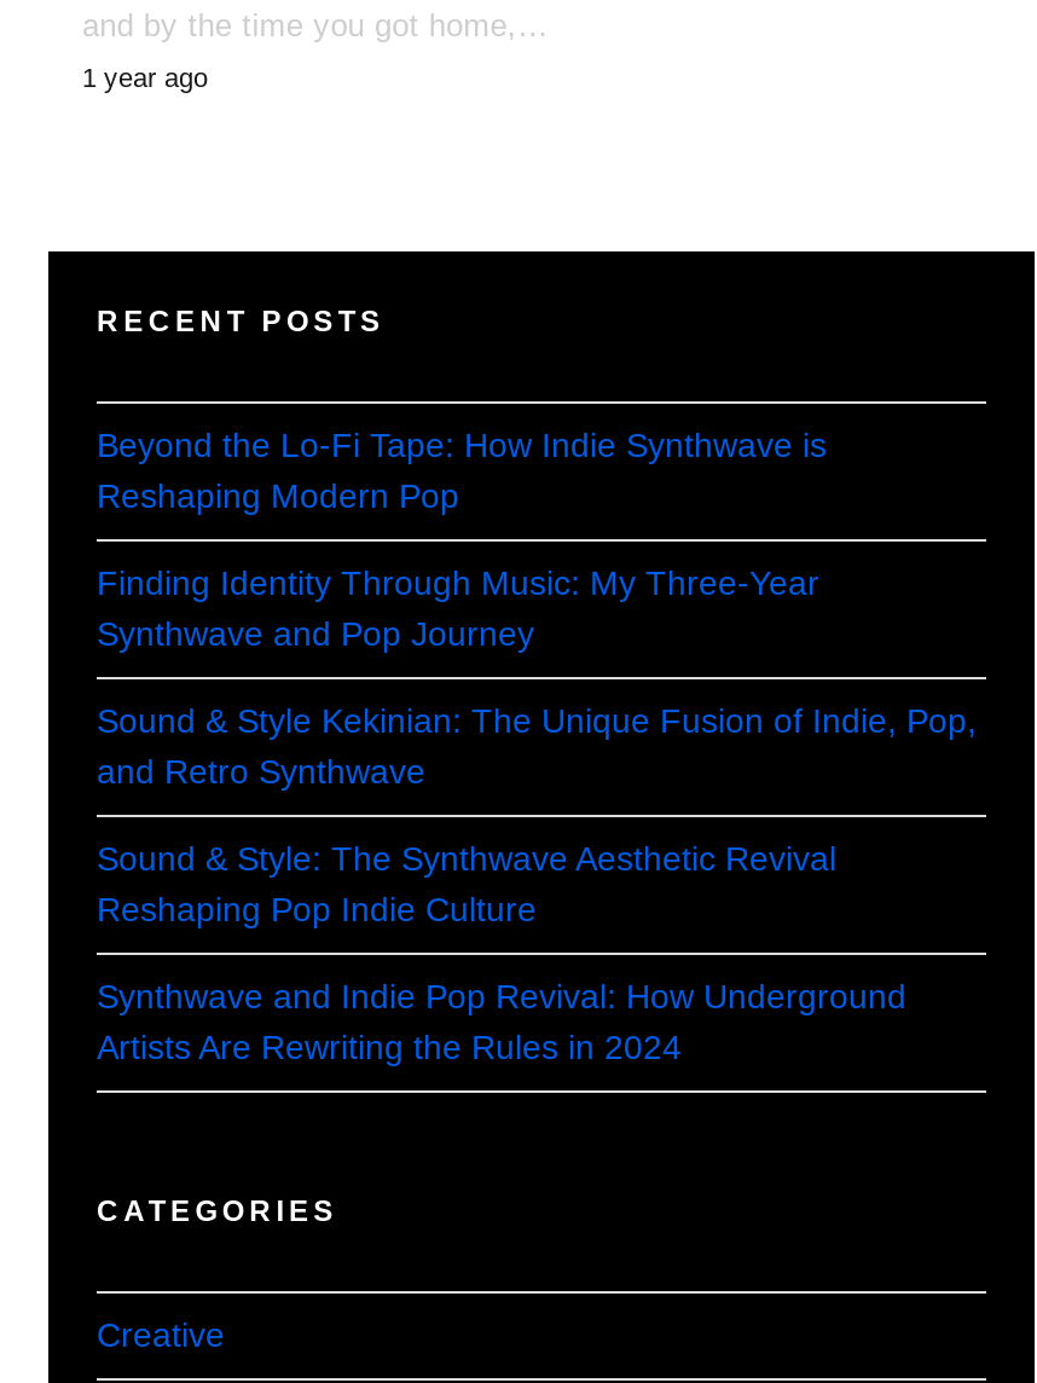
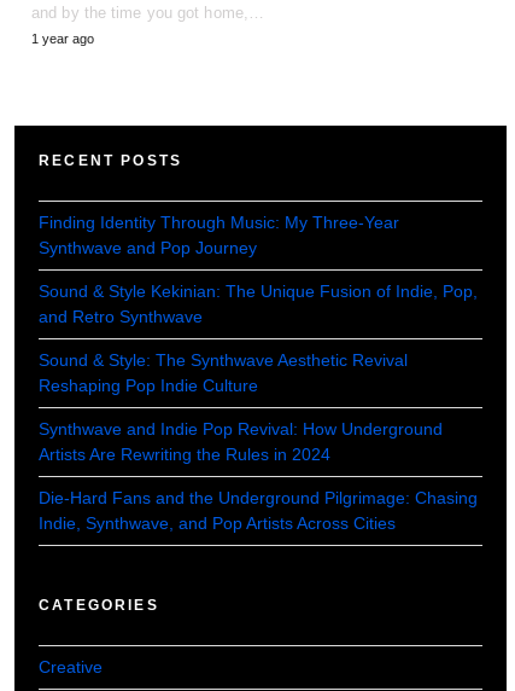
- Beyond the Lo-Fi Tape: How Indie Synthwave is
- Reshaping Modern Pop

moved up: Finding Identity Through Music: My Three-Year | Synthwave and Pop Journey | Sound & Style Kekinian: The Unique Fusion of Indie, Pop, | and Retro Synthwave | Sound & Style: The Synthwave Aesthetic Revival | Reshaping Pop Indie Culture | Synthwave and Indie Pop Revival: How Underground | Artists Are Rewriting the Rules in 2024

+ Die-Hard Fans and the Underground Pilgrimage: Chasing
+ Indie, Synthwave, and Pop Artists Across Cities
